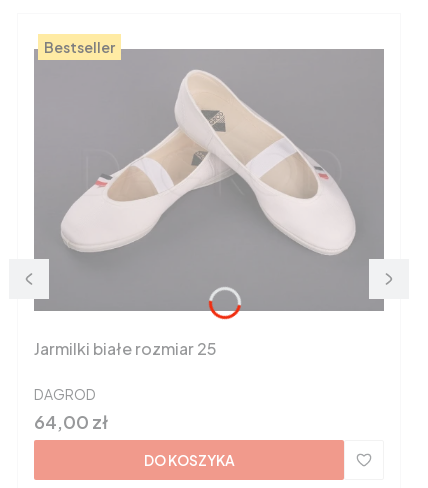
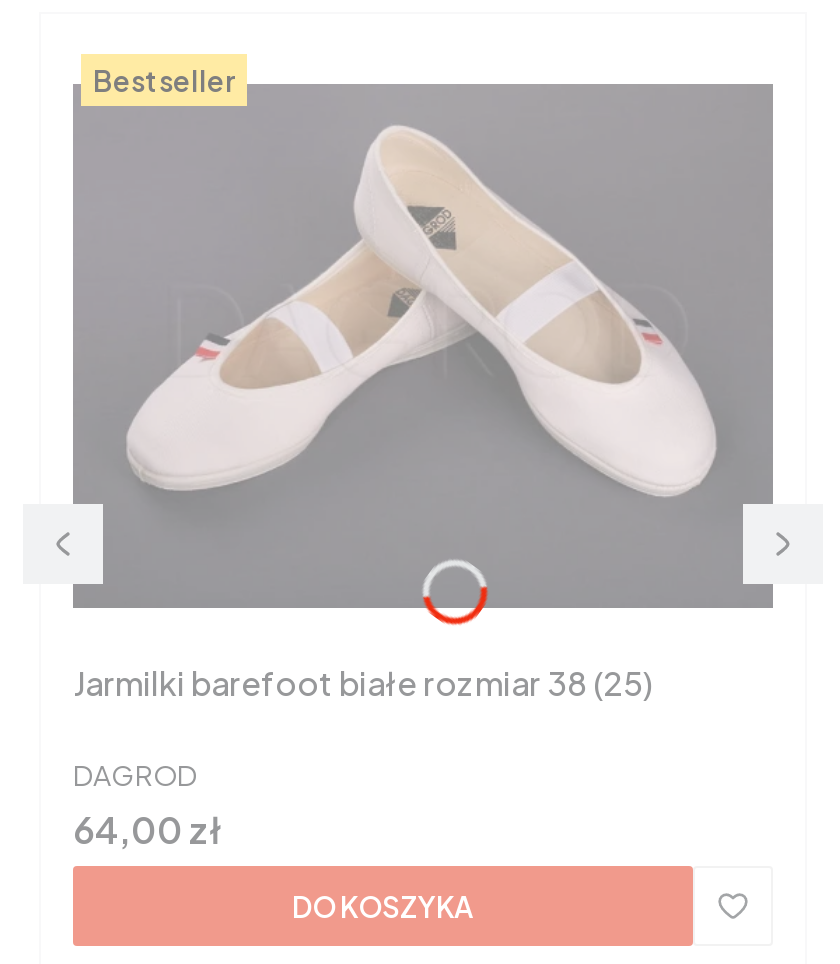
- Jarmilki białe rozmiar 25
+ Jarmilki barefoot białe rozmiar 38 (25)
